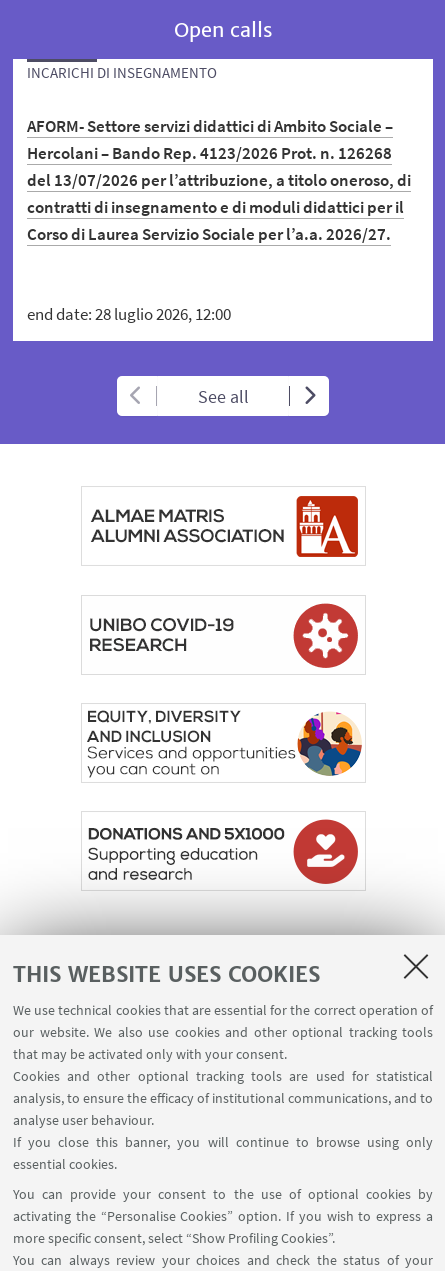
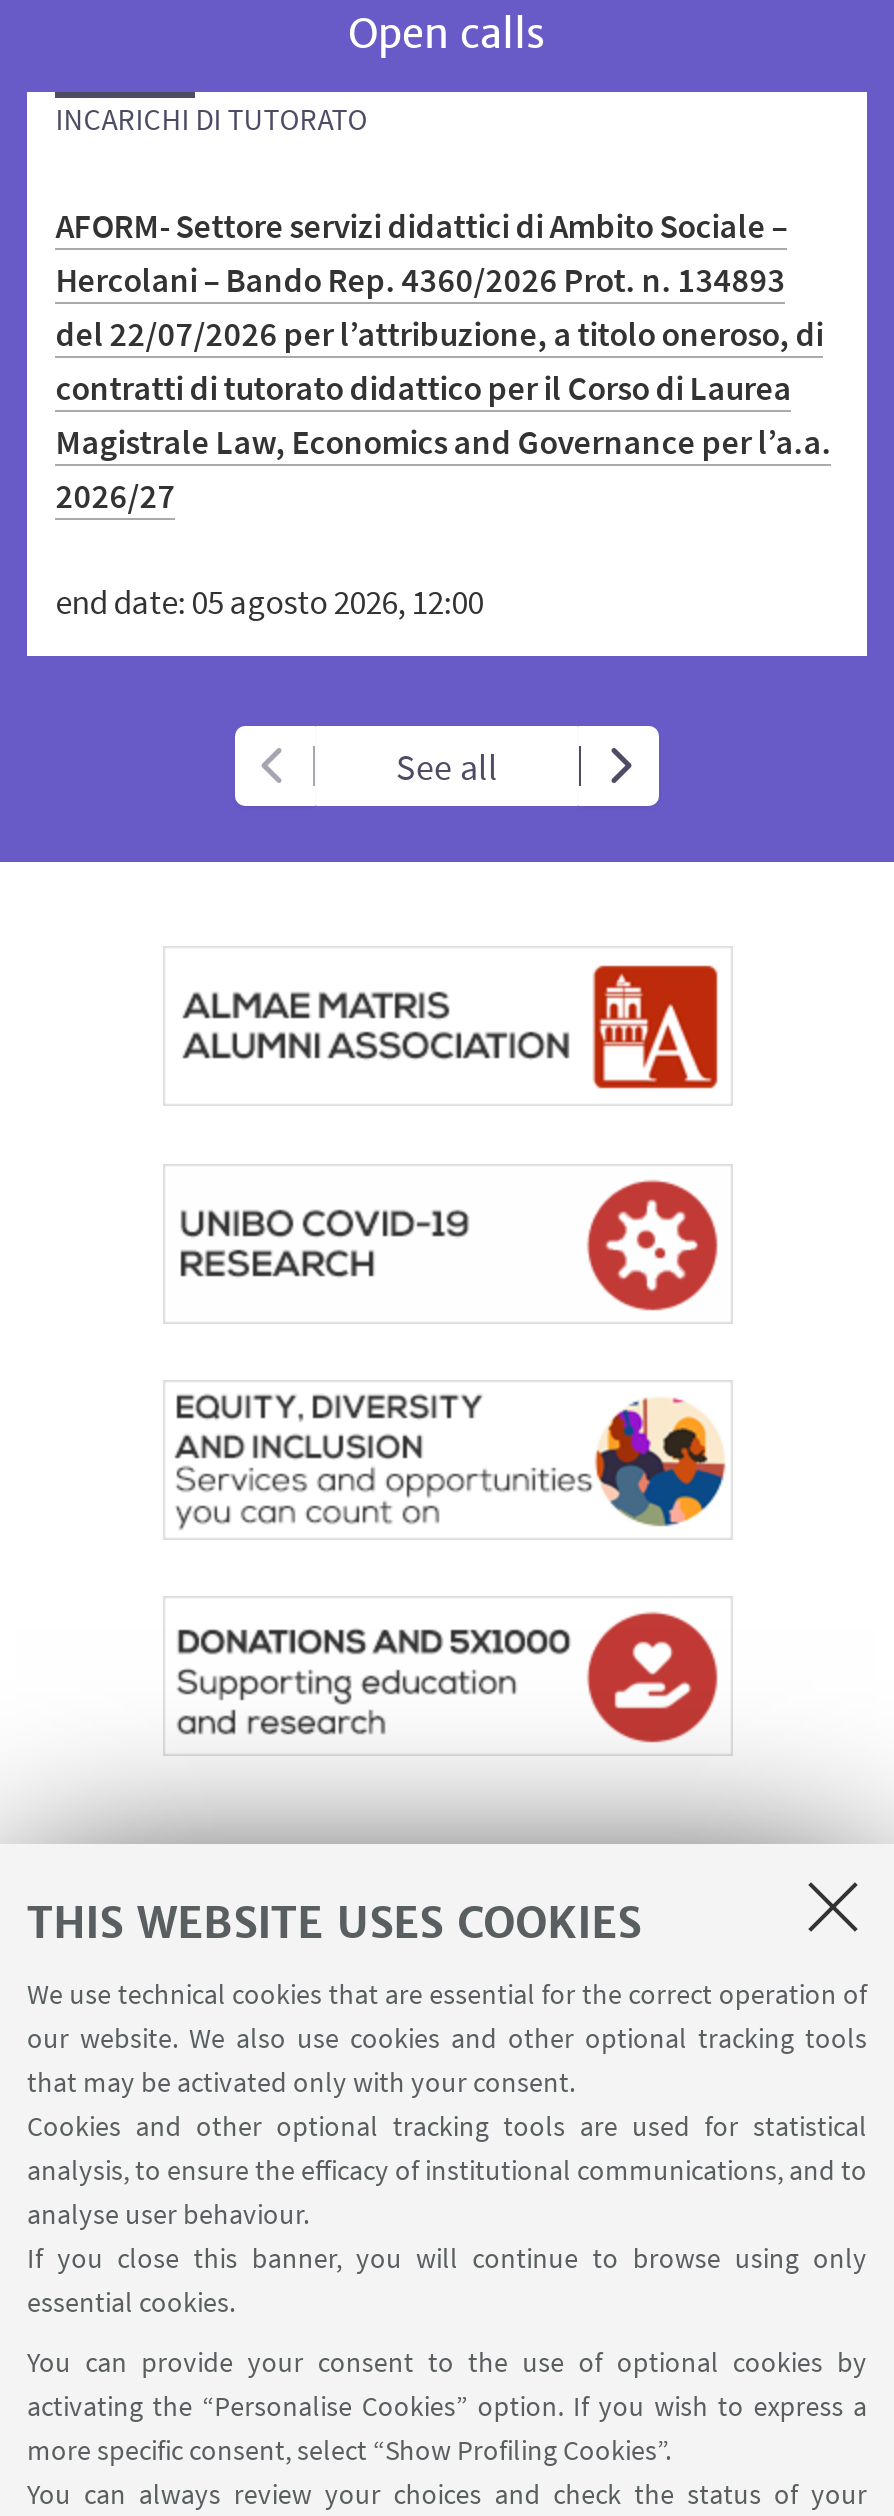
- INCARICHI DI INSEGNAMENTO
+ INCARICHI DI TUTORATO

- Hercolani – Bando Rep. 4123/2026 Prot. n. 126268
- del 13/07/2026 per l’attribuzione, a titolo oneroso, di
- contratti di insegnamento e di moduli didattici per il
- Corso di Laurea Servizio Sociale per l’a.a. 2026/27.
+ Hercolani – Bando Rep. 4360/2026 Prot. n. 134893
+ del 22/07/2026 per l’attribuzione, a titolo oneroso, di
+ contratti di tutorato didattico per il Corso di Laurea
+ Magistrale Law, Economics and Governance per l’a.a.
+ 2026/27

- end date: 28 luglio 2026, 12:00
+ end date: 05 agosto 2026, 12:00
